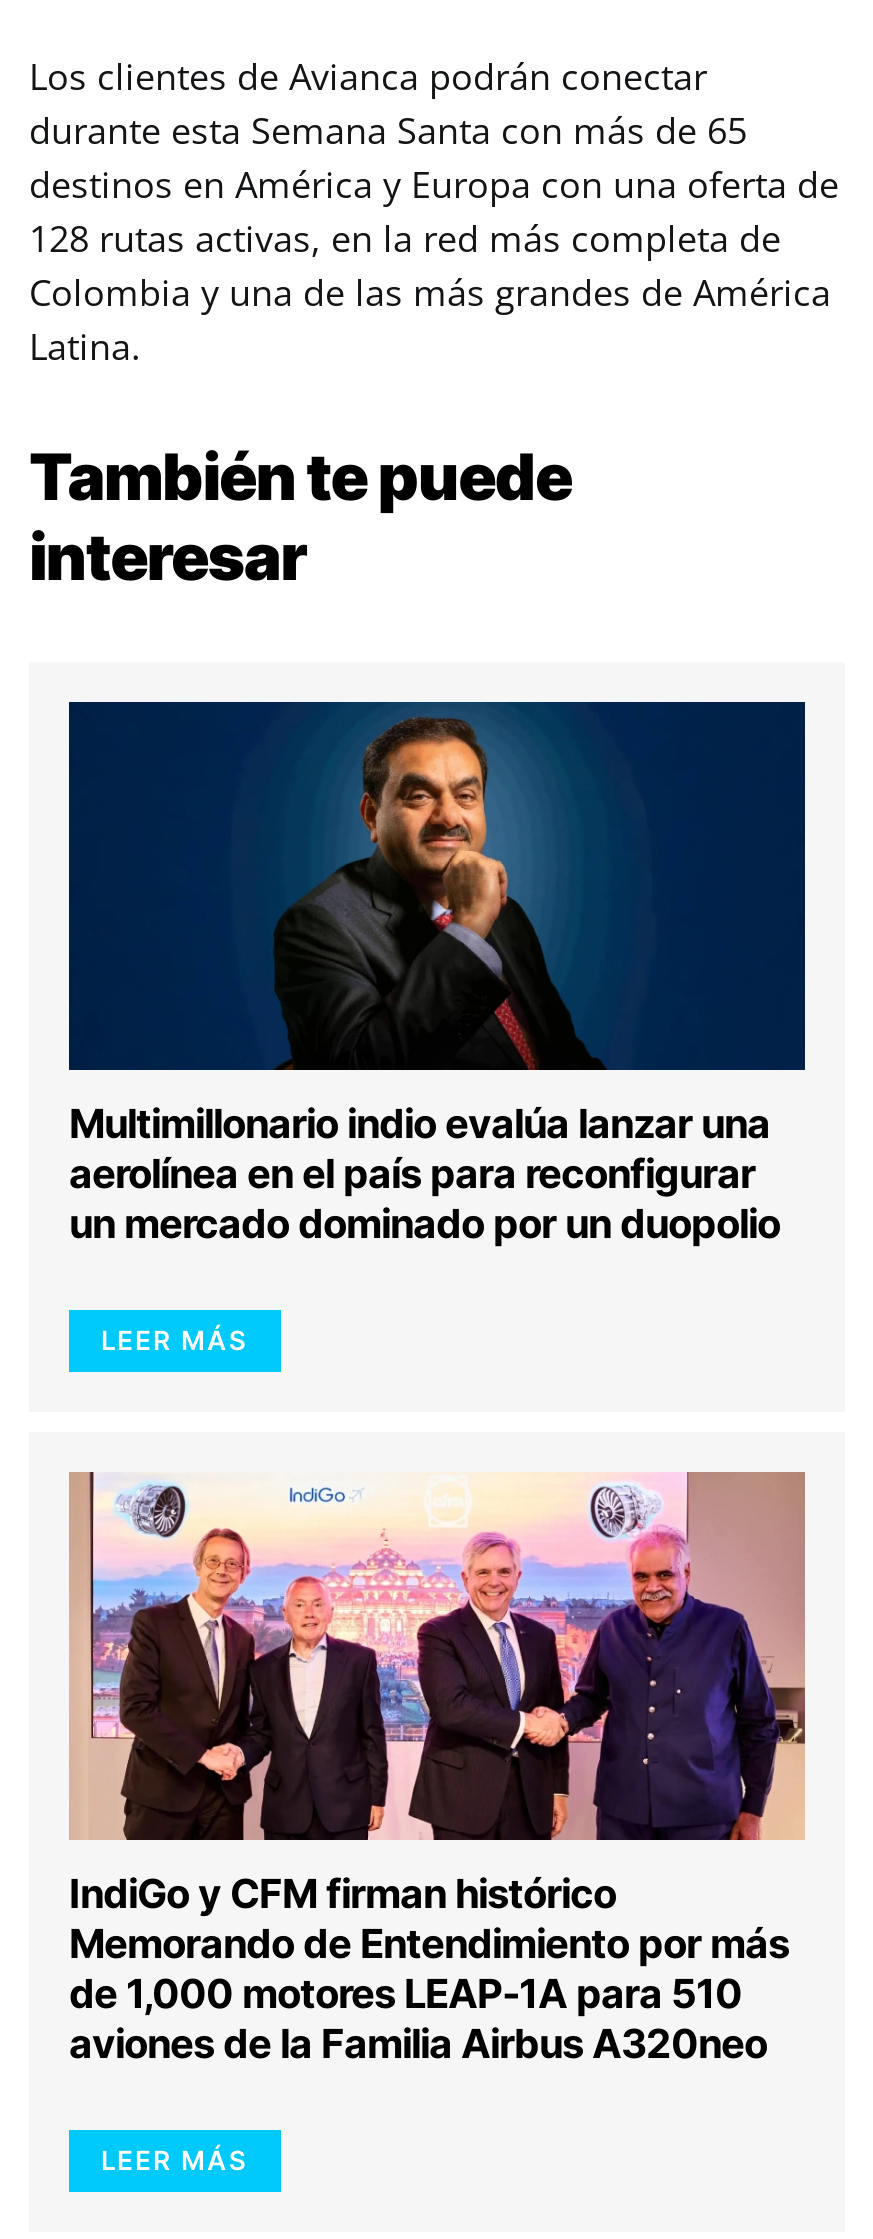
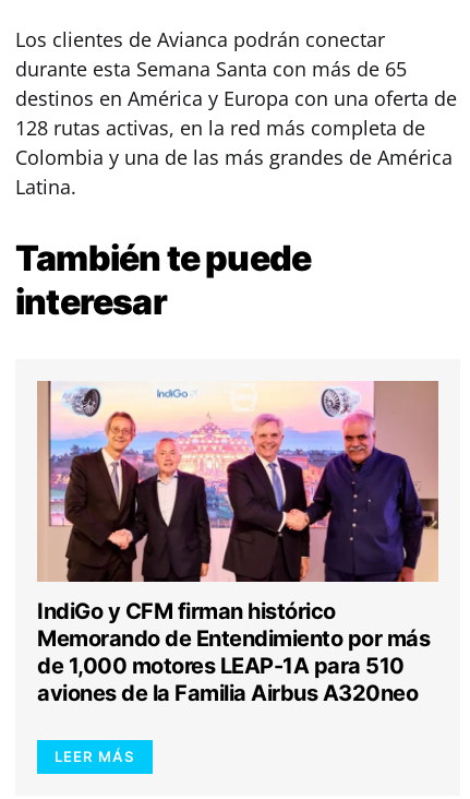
- [image]
- Multimillonario indio evalúa lanzar una
- aerolínea en el país para reconfigurar
- un mercado dominado por un duopolio
- LEER MÁS
